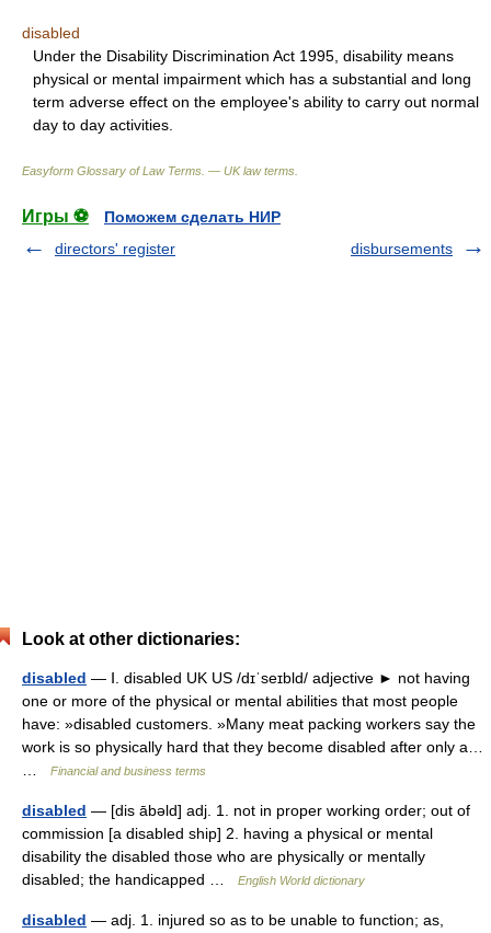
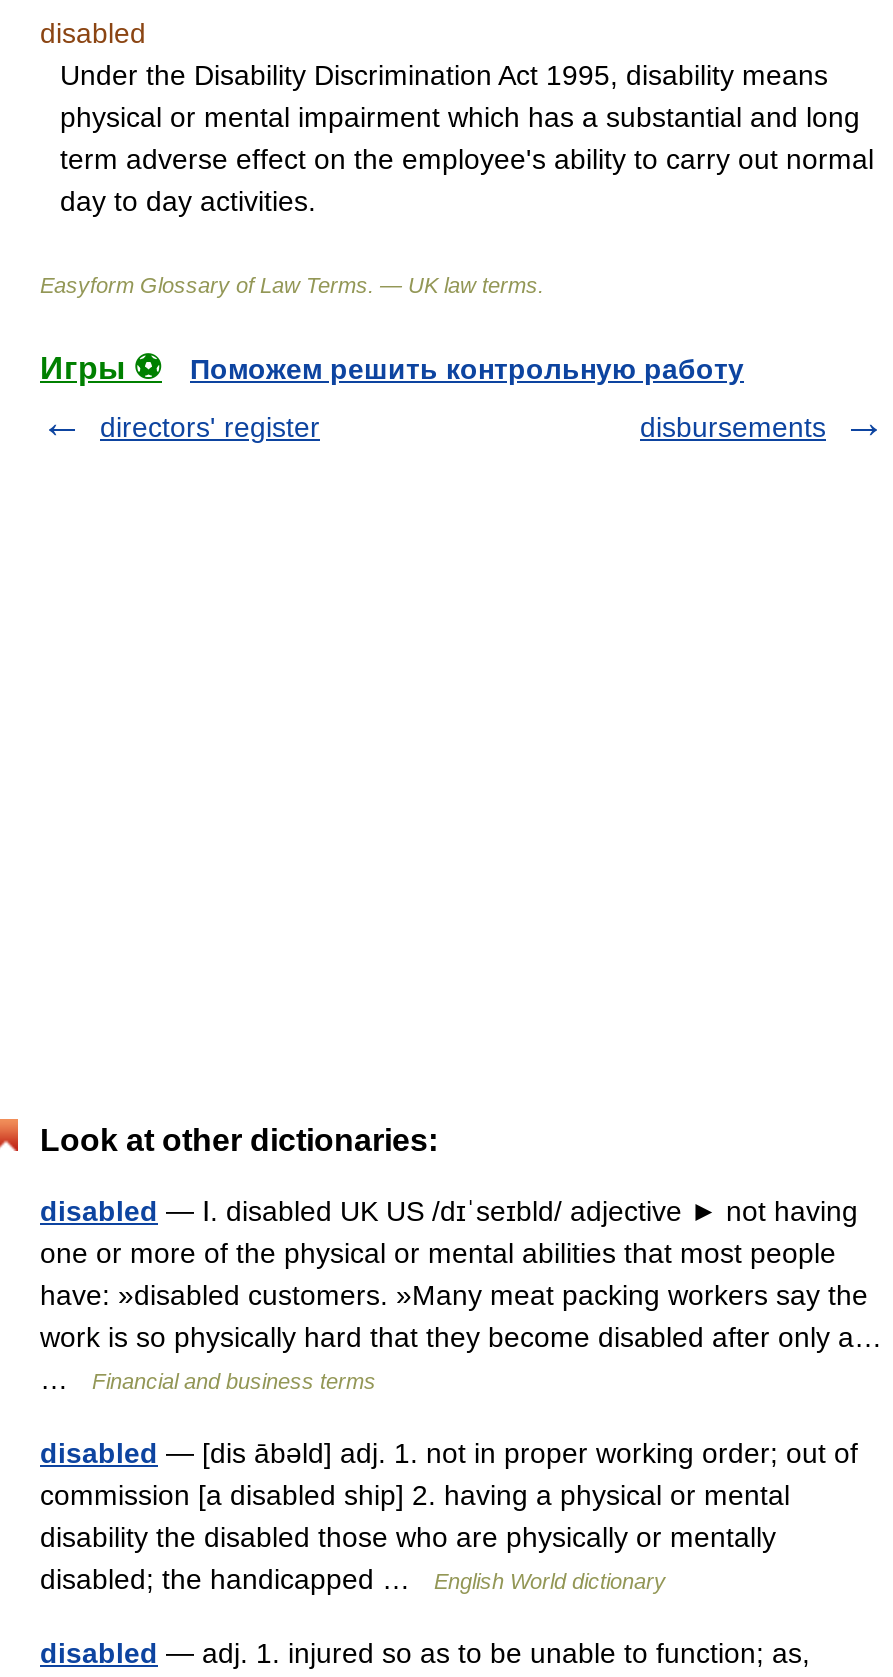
- Поможем сделать НИР
+ Поможем решить контрольную работу
